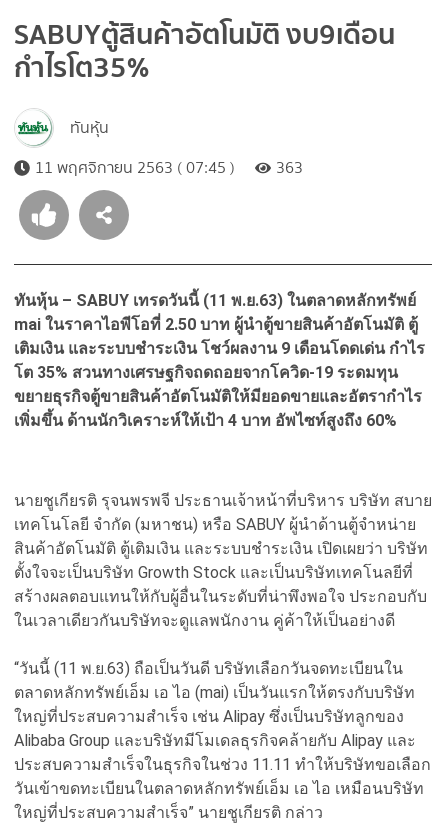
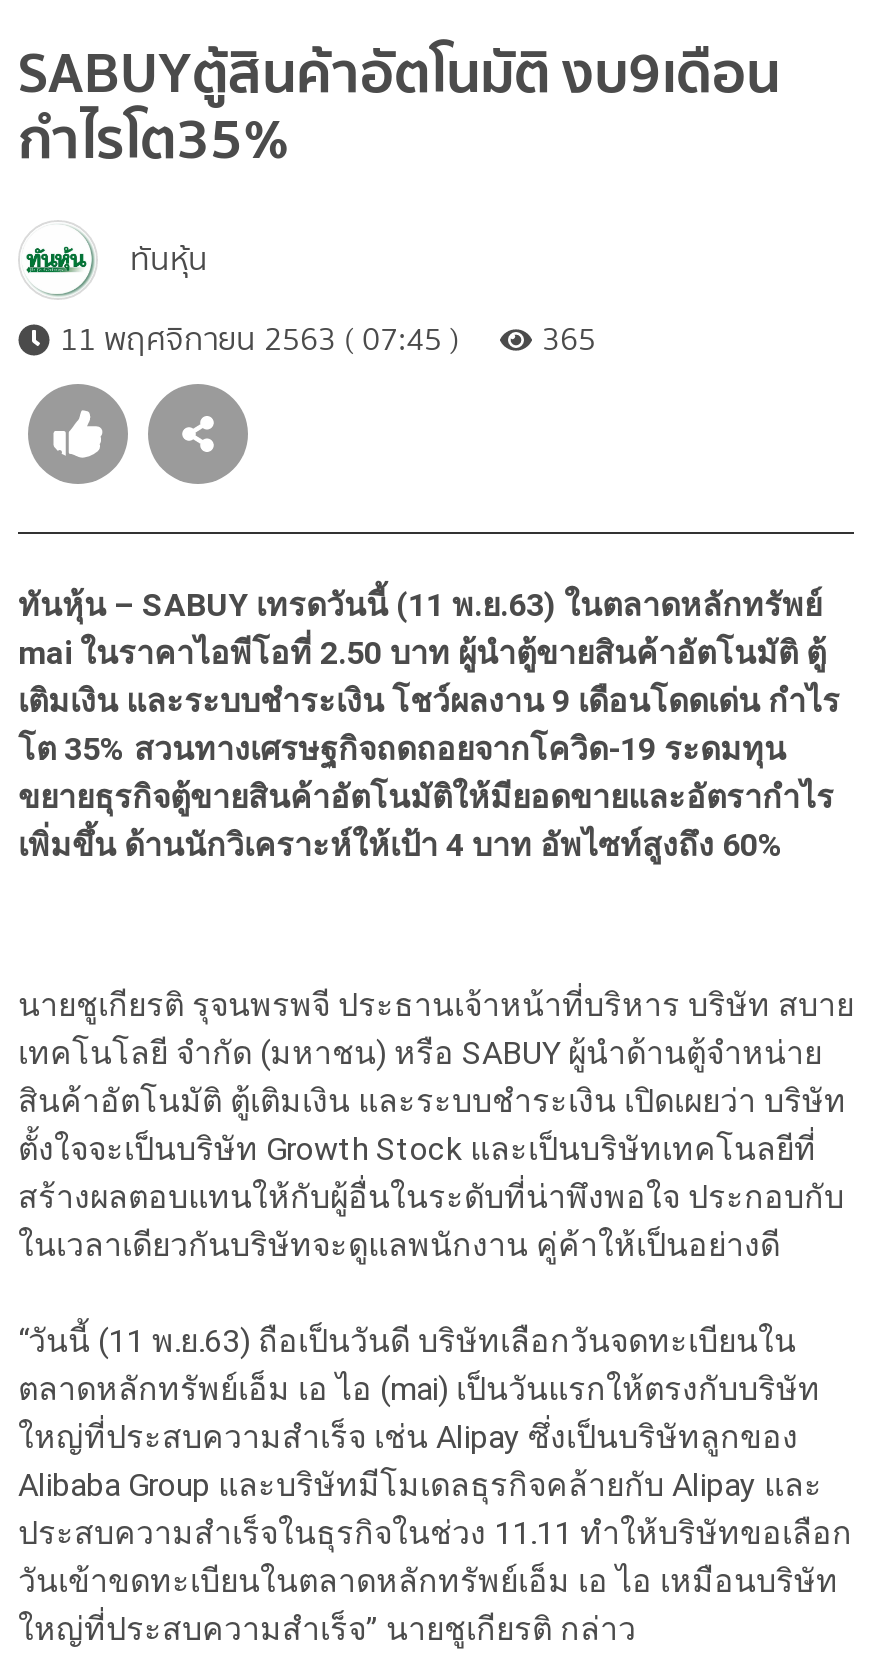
- 11 พฤศจิกายน 2563 ( 07:45 ) 363
+ 11 พฤศจิกายน 2563 ( 07:45 ) 365
